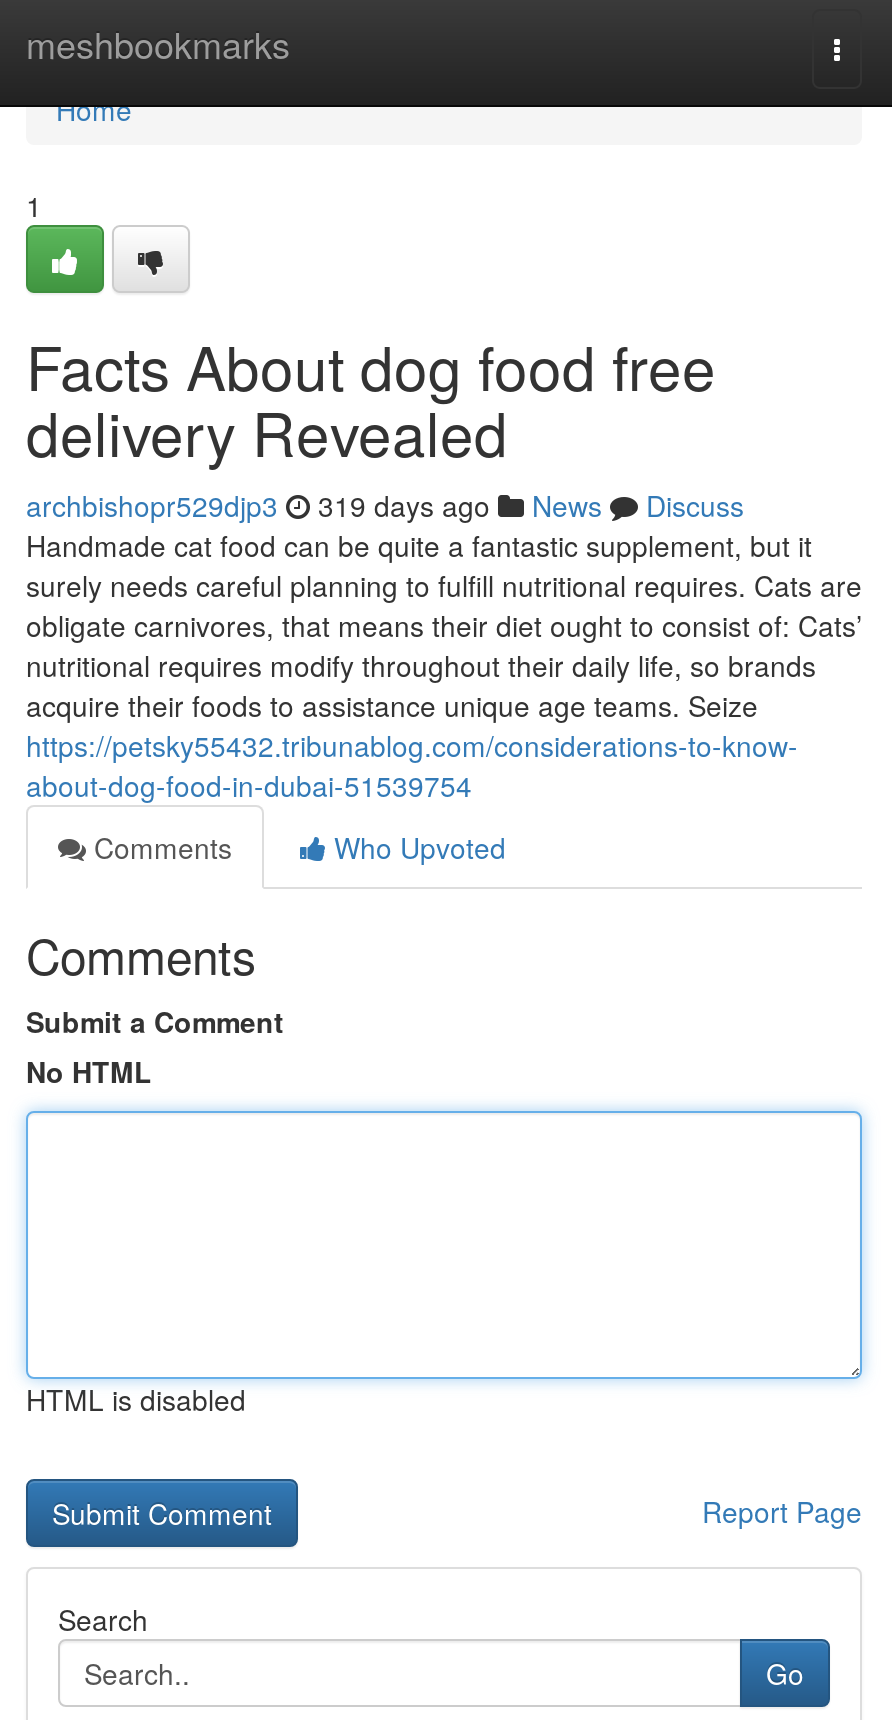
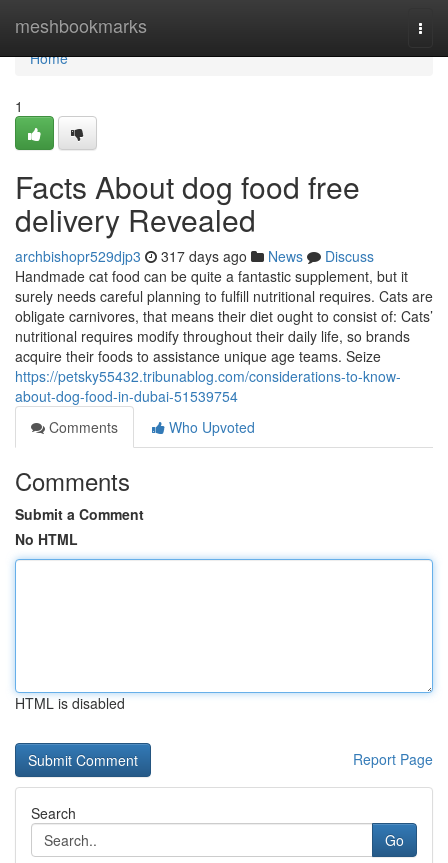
- archbishopr529djp3 319 days ago News Discuss
+ archbishopr529djp3 317 days ago News Discuss
